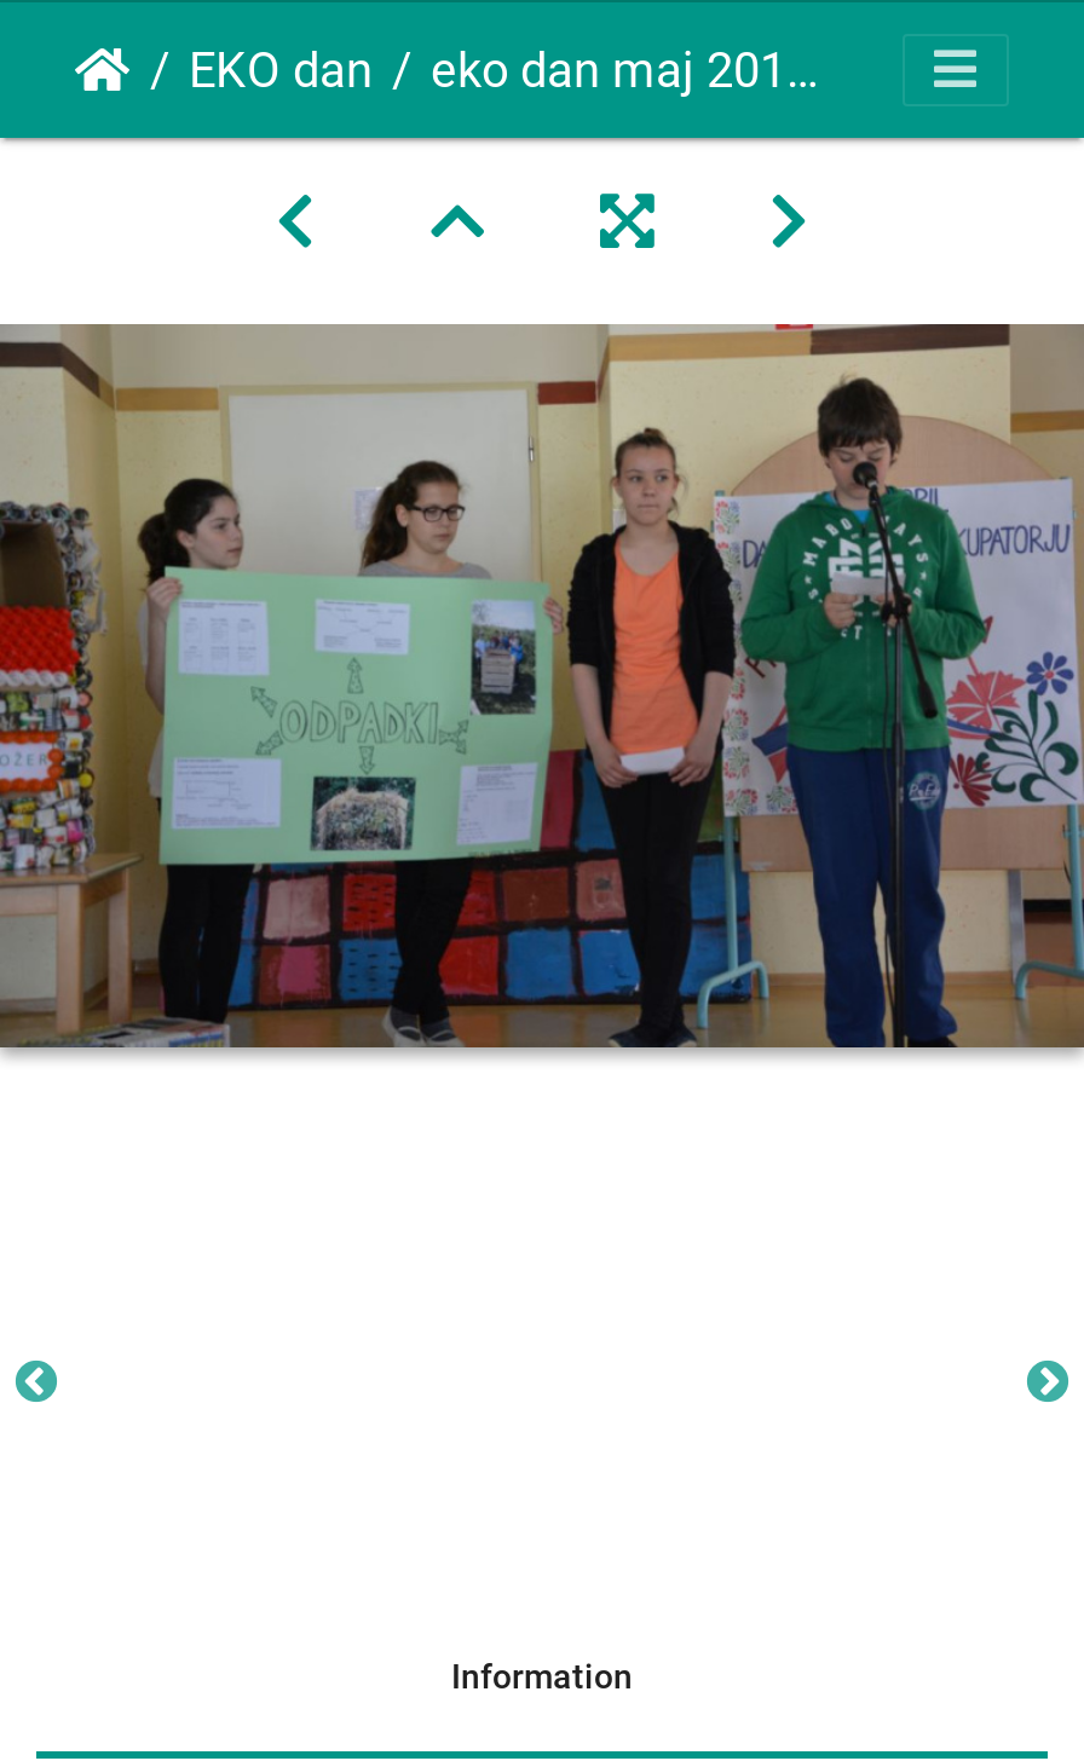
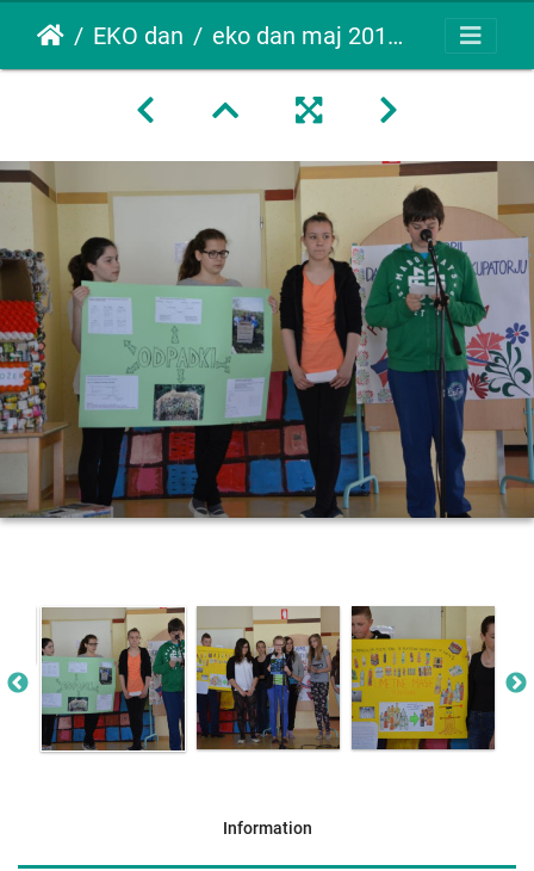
+ [image]

+ [image]

+ [image]
